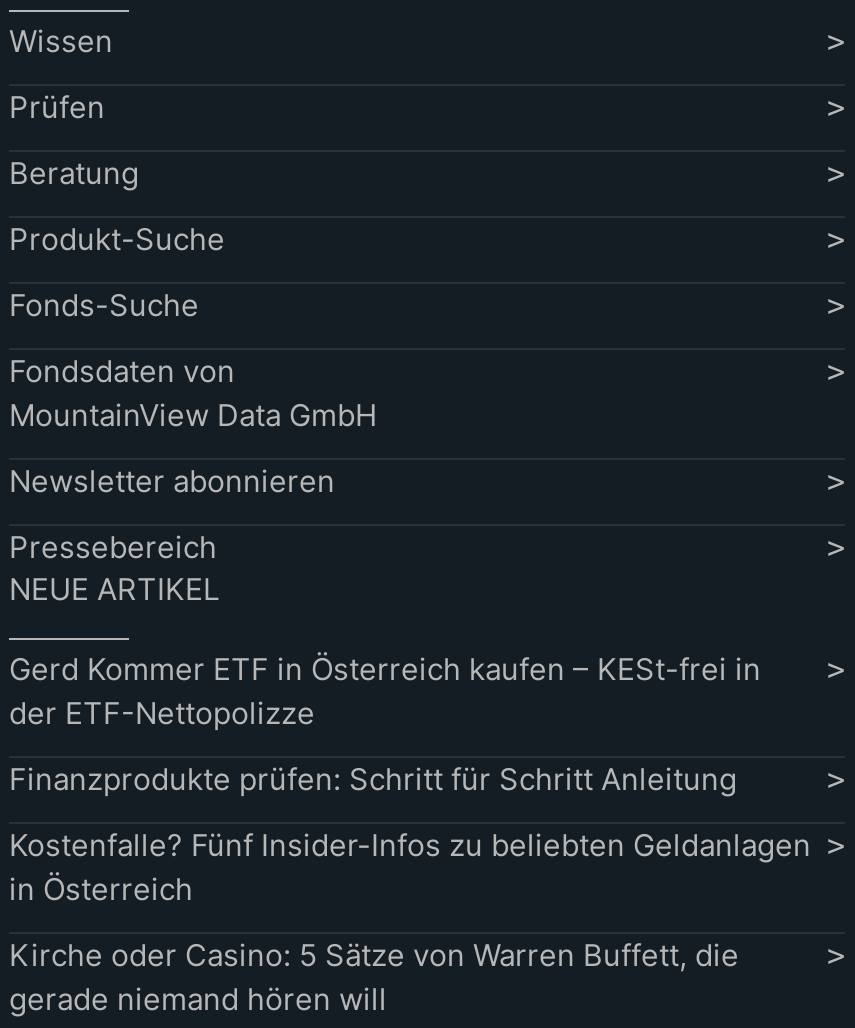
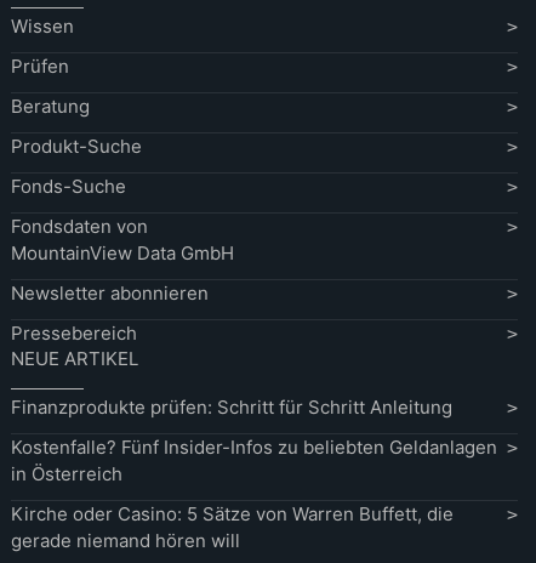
- Gerd Kommer ETF in Österreich kaufen – KESt-frei in
- der ETF-Nettopolizze
